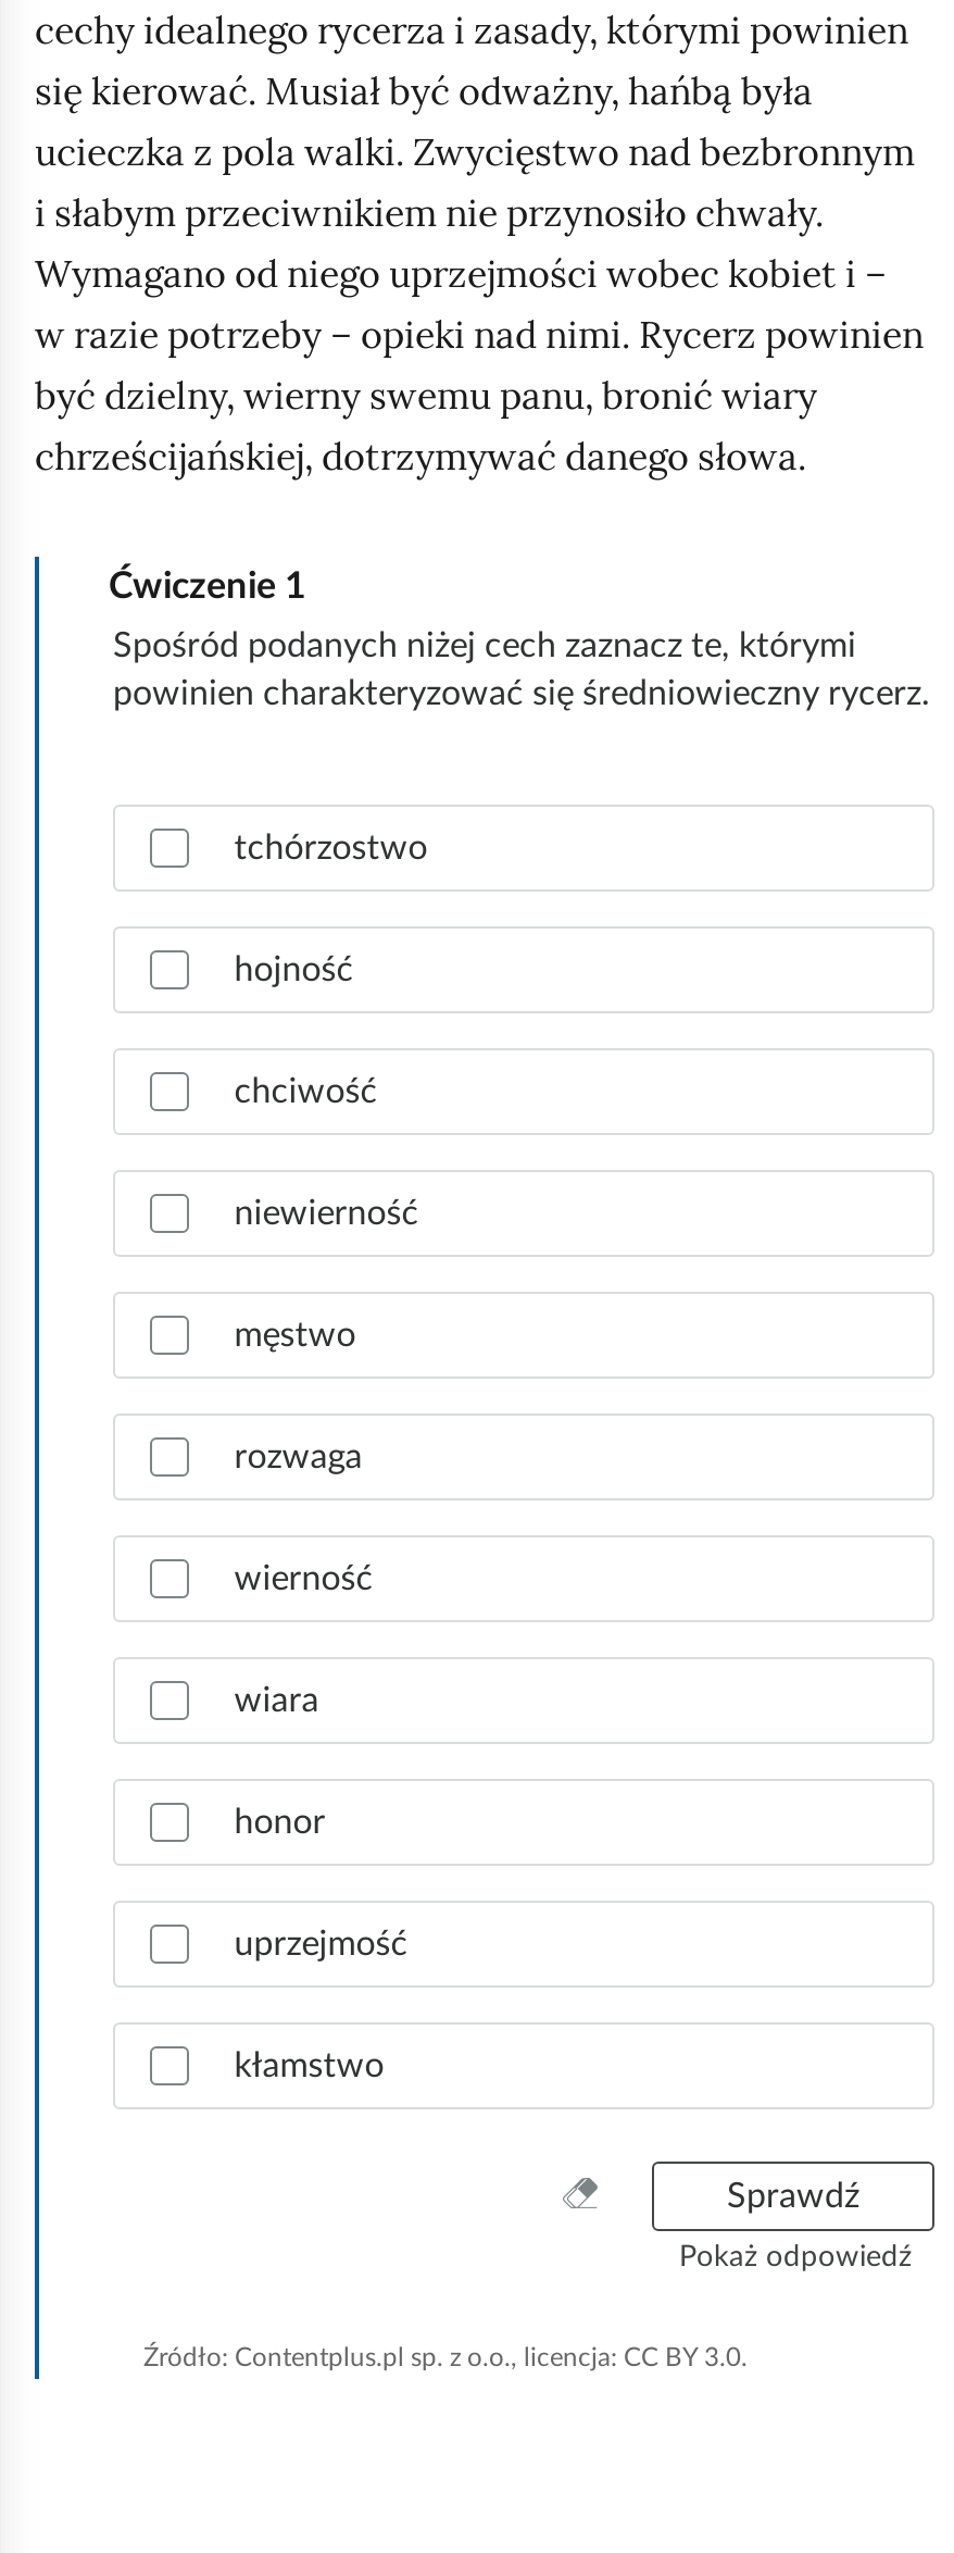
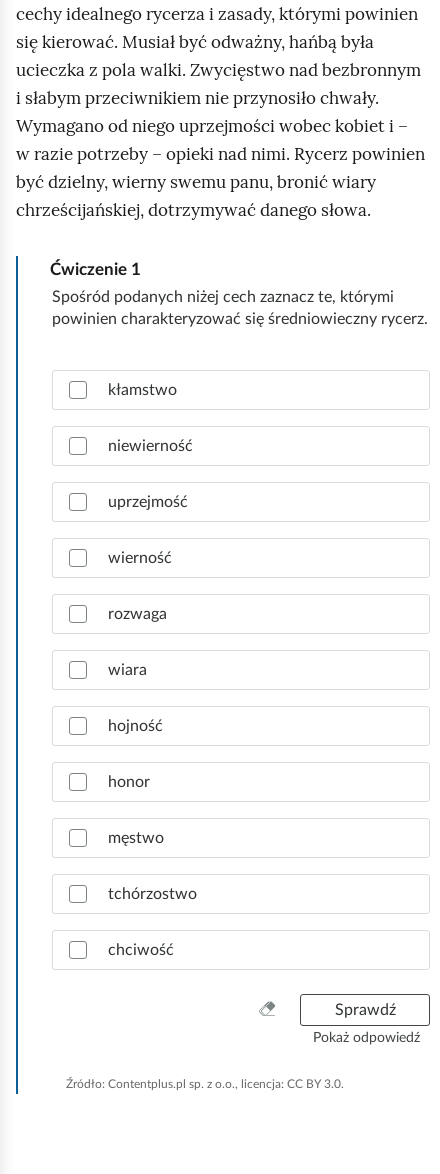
moved down: niewierność | uprzejmość | wierność | ... | tchórzostwo | chciwość

moved up: kłamstwo
